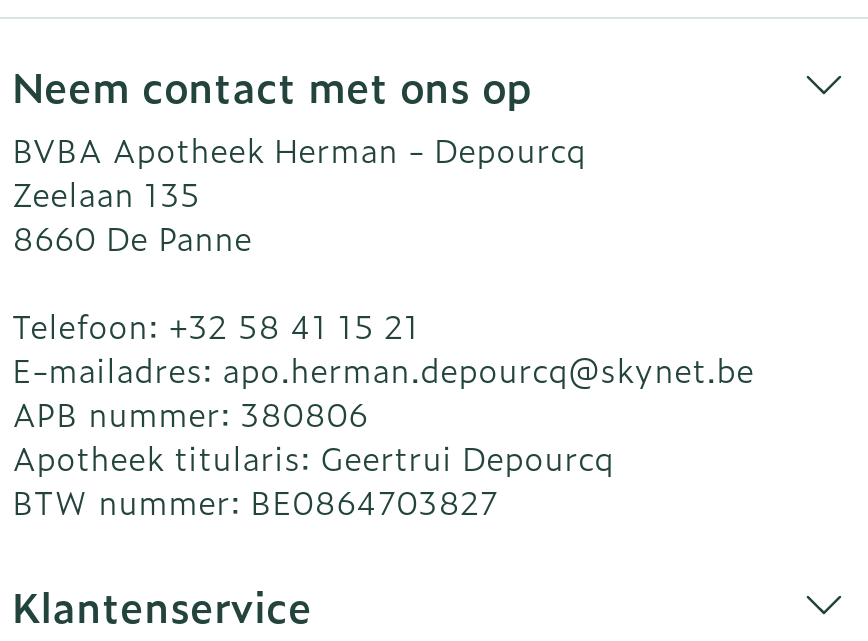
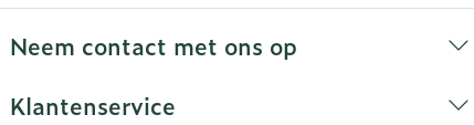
- BVBA Apotheek Herman - Depourcq
- Zeelaan 135
- 8660 De Panne
- Telefoon: +32 58 41 15 21
- E-mailadres: apo.herman.depourcq@skynet.be
- APB nummer: 380806
- Apotheek titularis: Geertrui Depourcq
- BTW nummer: BE0864703827
